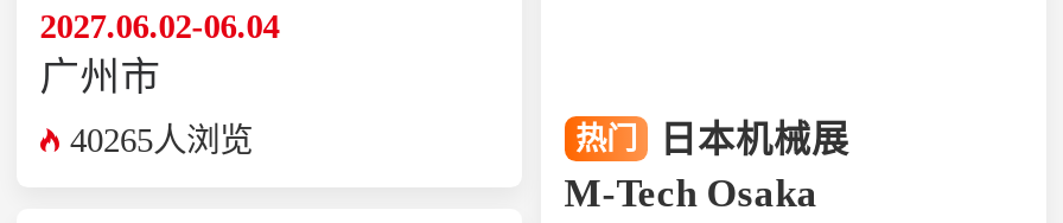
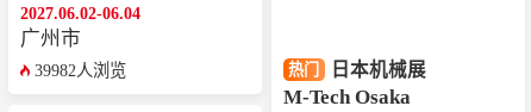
- 40265人浏览
+ 39982人浏览
